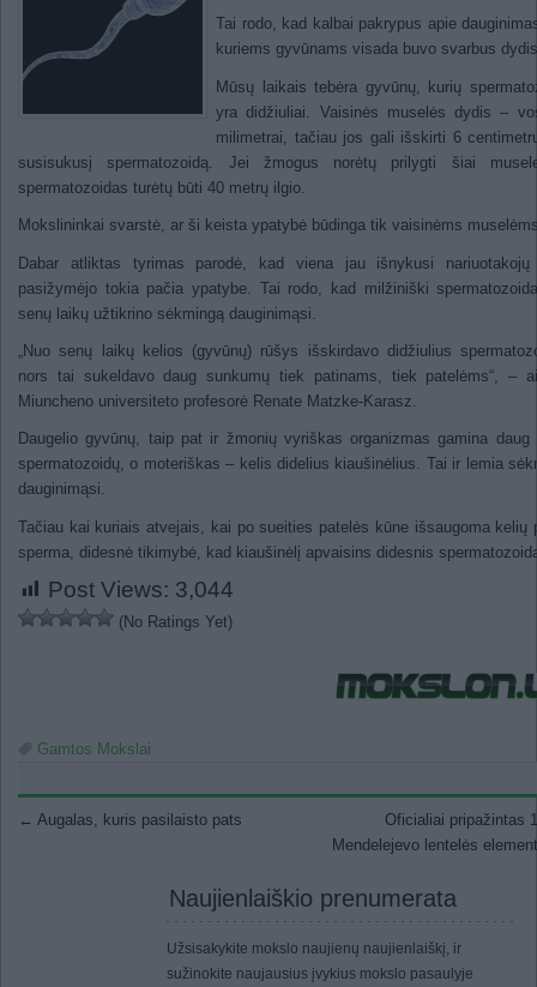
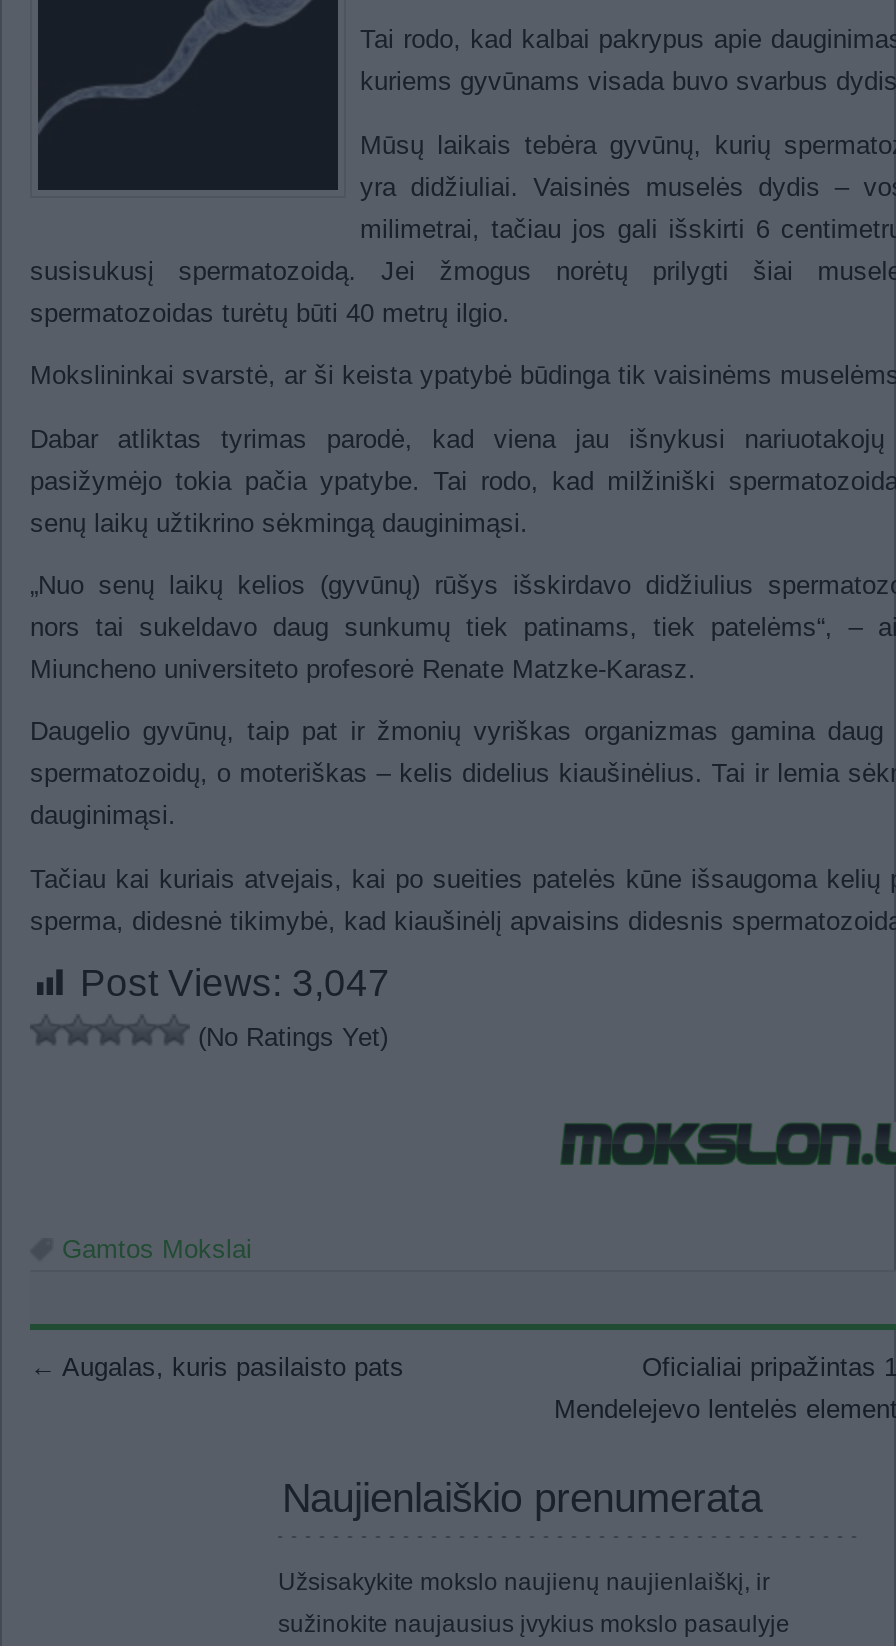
- Post Views: 3,044
+ Post Views: 3,047
